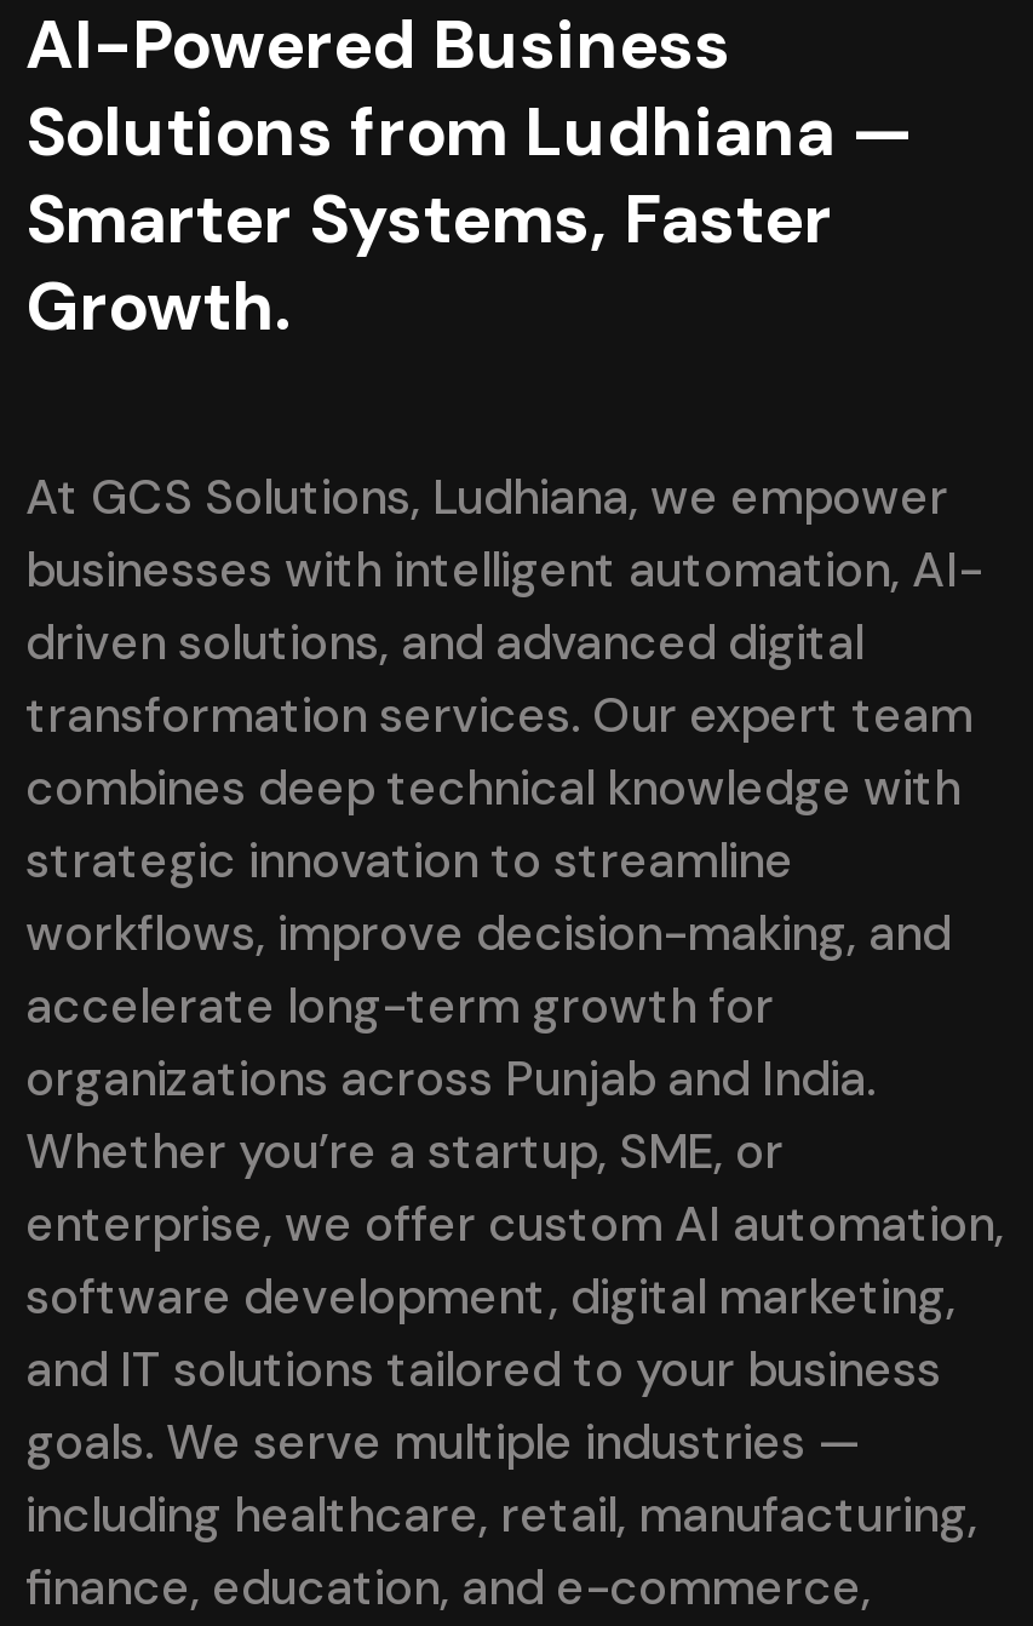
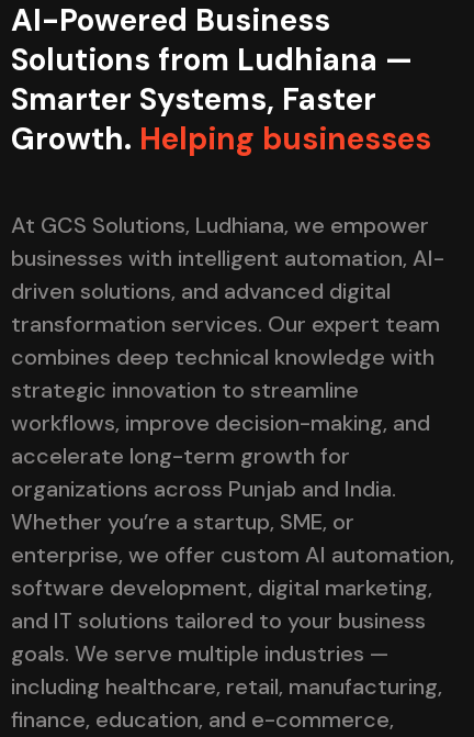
- Growth.
+ Growth. Helping businesses
